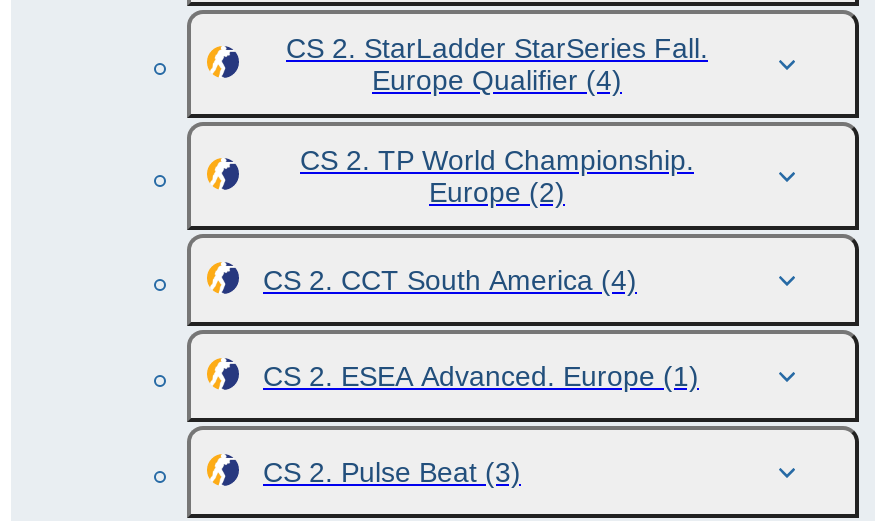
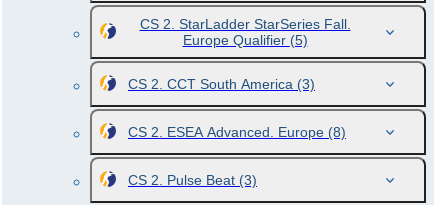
- Europe Qualifier (4)
- CS 2. TP World Championship.
- Europe (2)
- CS 2. CCT South America (4)
- CS 2. ESEA Advanced. Europe (1)
+ Europe Qualifier (5)
+ CS 2. CCT South America (3)
+ CS 2. ESEA Advanced. Europe (8)
